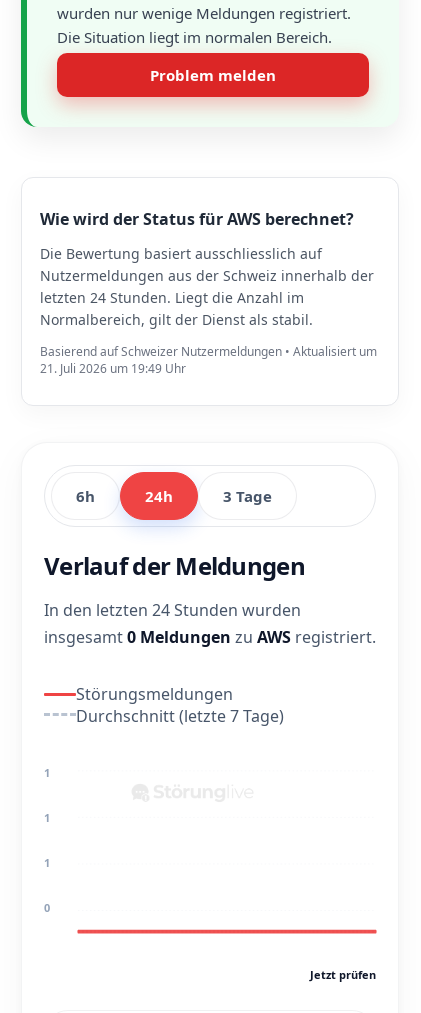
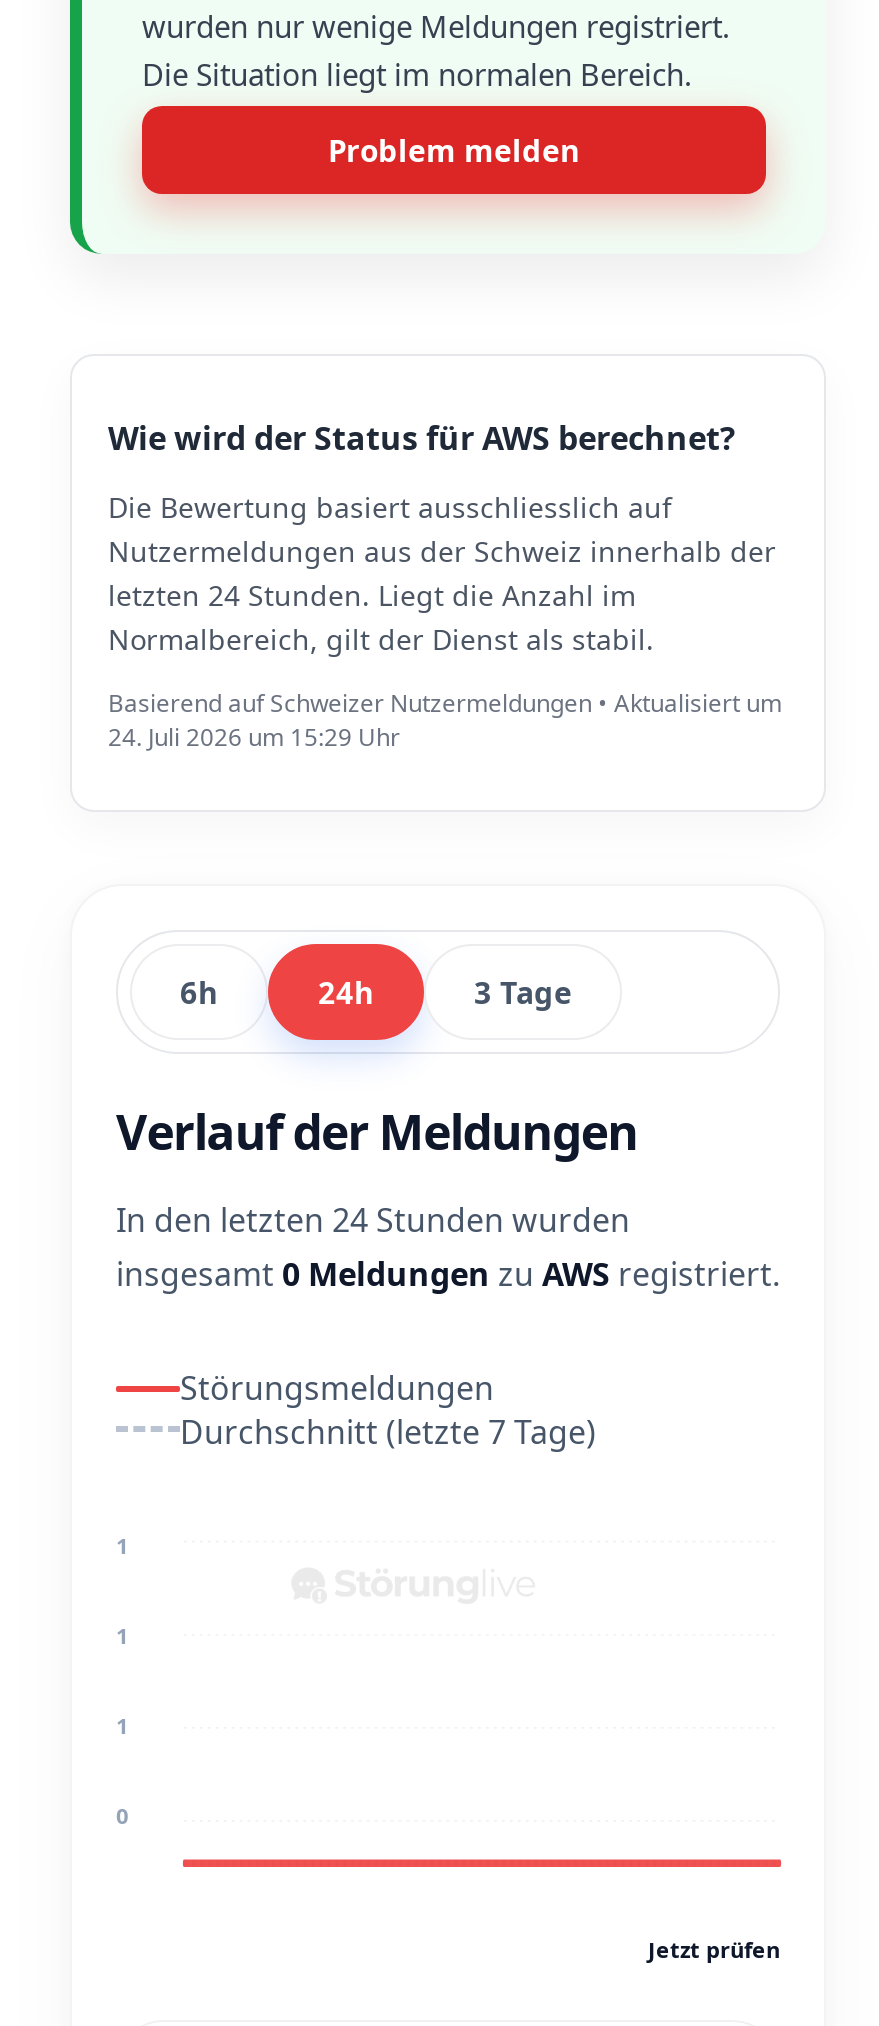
- 21. Juli 2026 um 19:49 Uhr
+ 24. Juli 2026 um 15:29 Uhr
